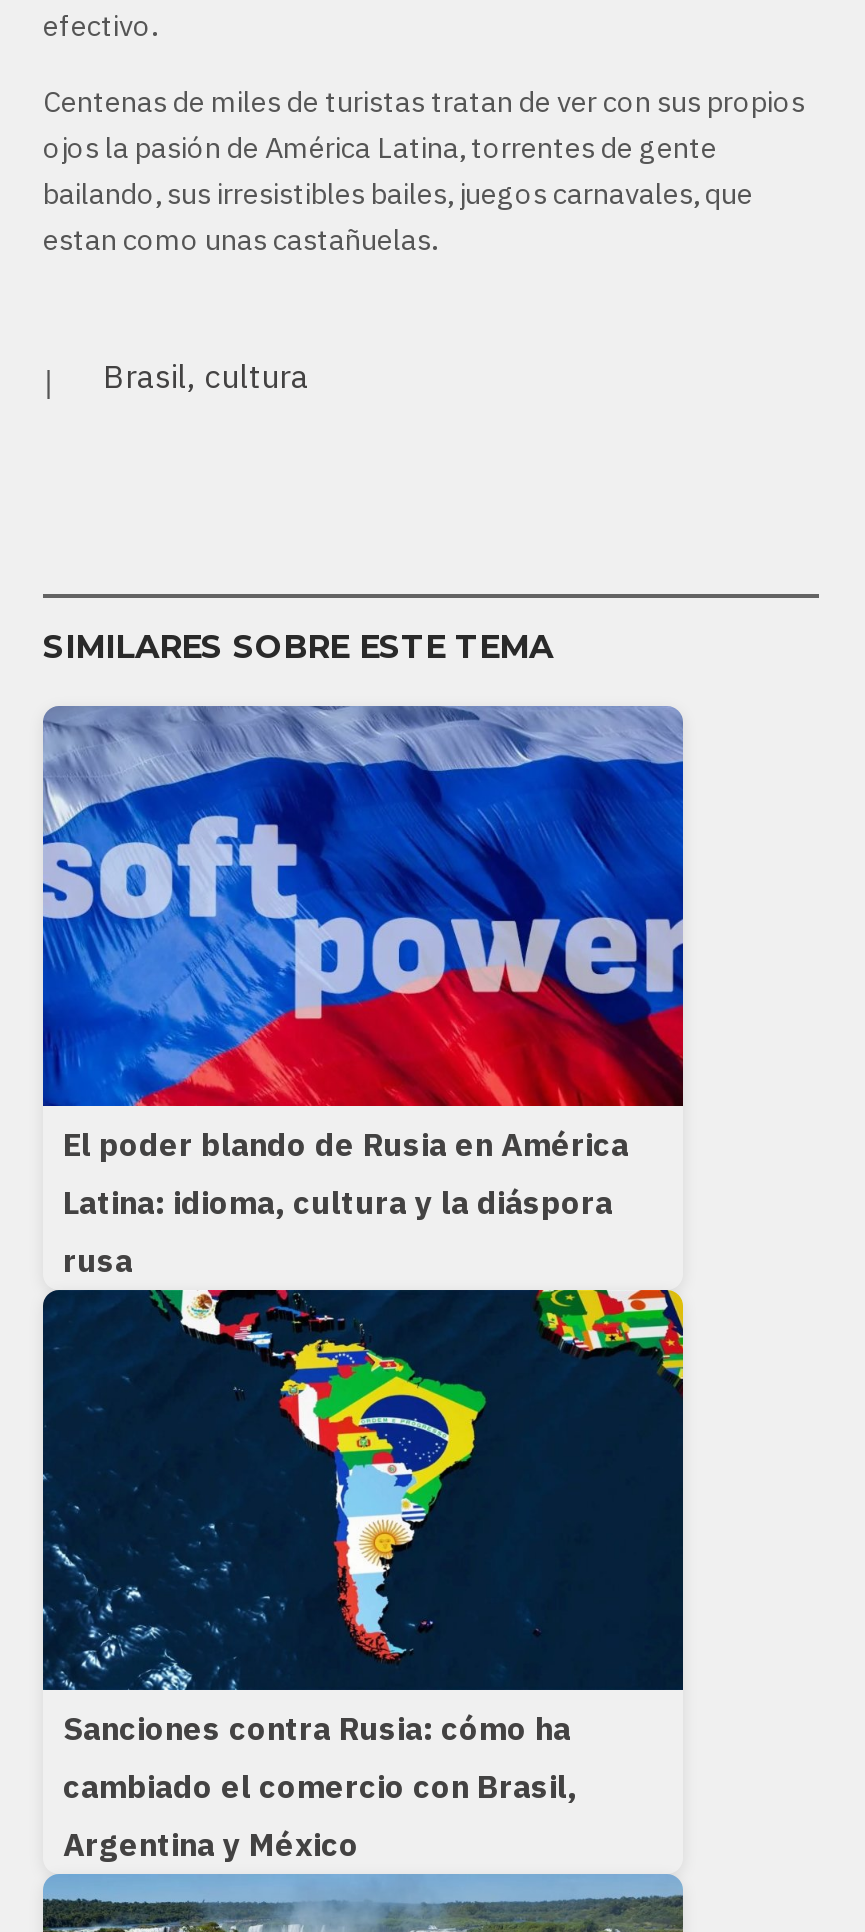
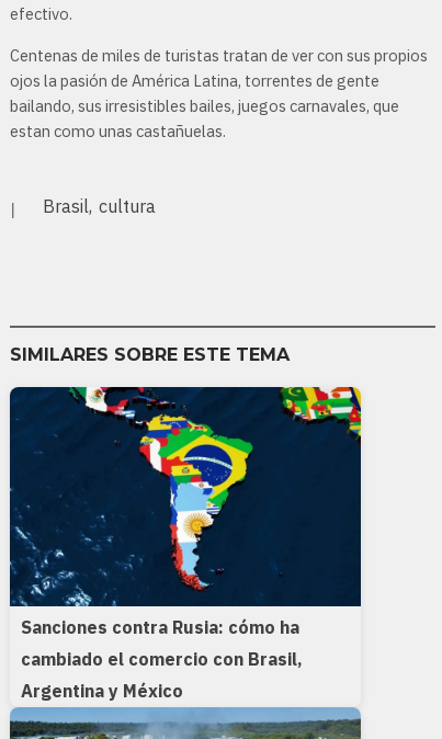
- [image]
- El poder blando de Rusia en América
- Latina: idioma, cultura y la diáspora
- rusa
